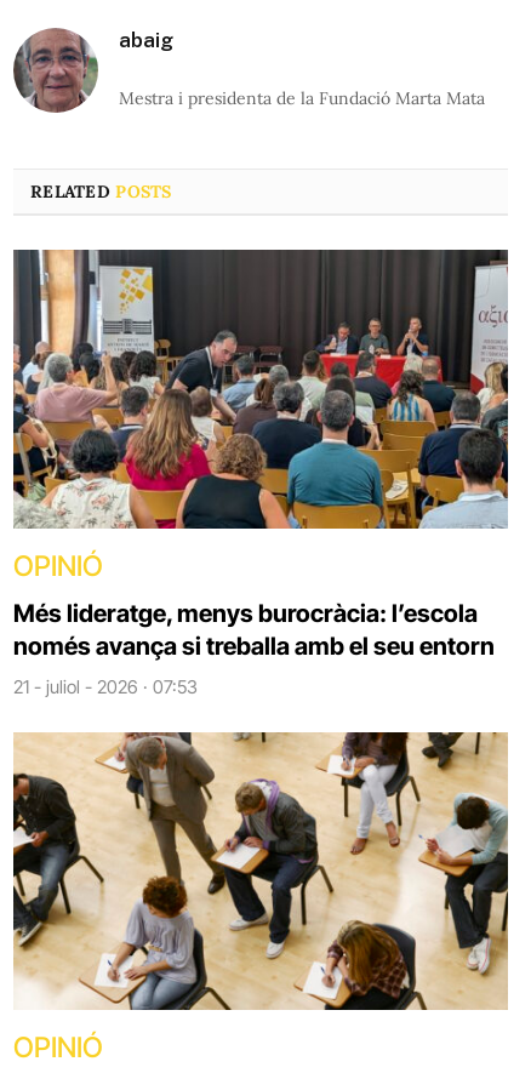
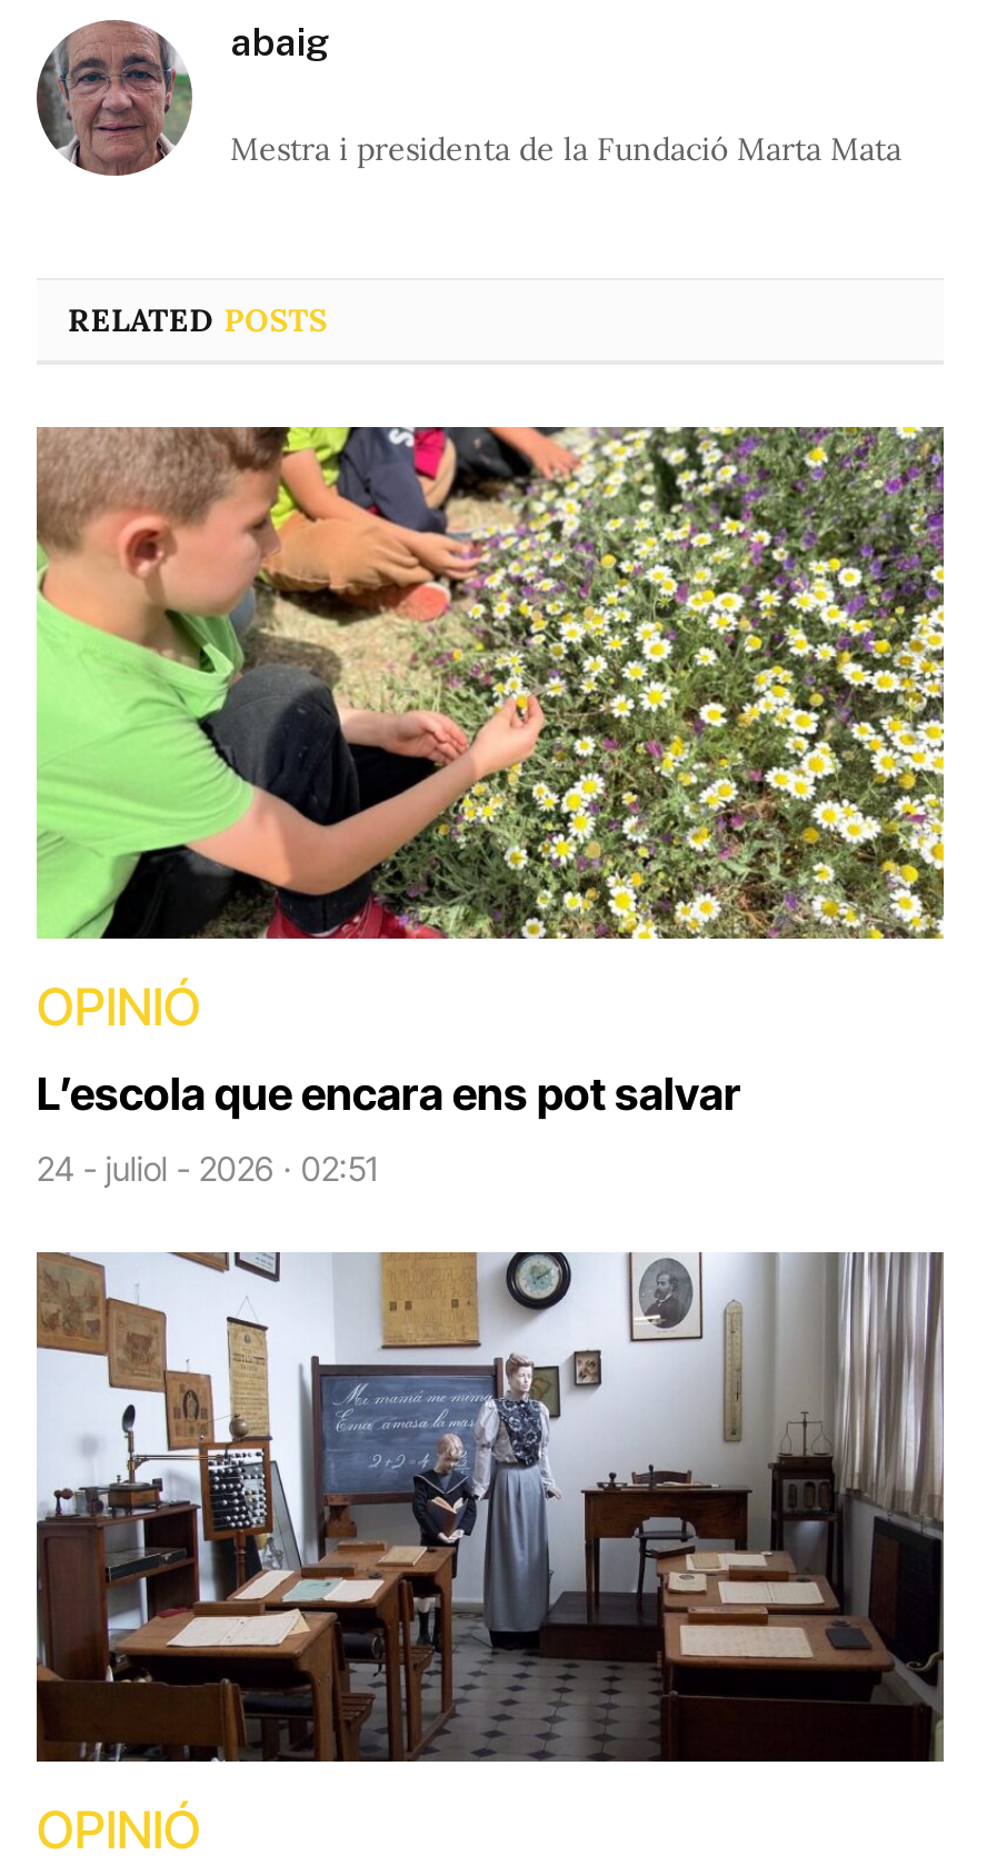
- [image]
+ [image]

- Més lideratge, menys burocràcia: l’escola
- només avança si treballa amb el seu entorn
+ L’escola que encara ens pot salvar

- 21 - juliol - 2026 · 07:53
+ 24 - juliol - 2026 · 02:51

- [image]
+ [image]
